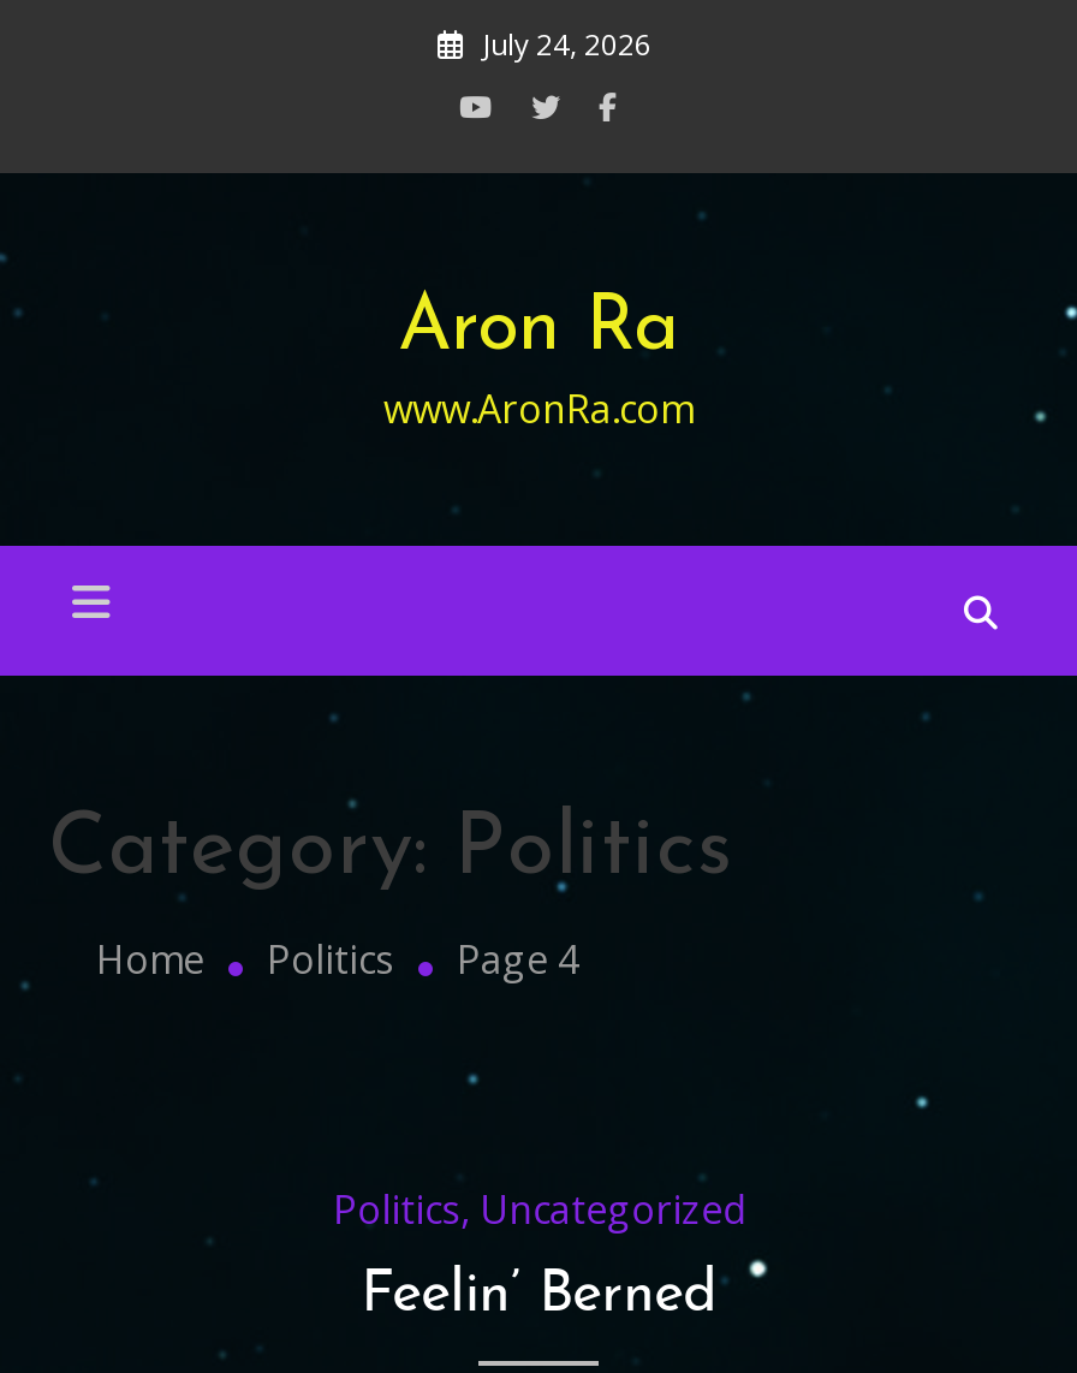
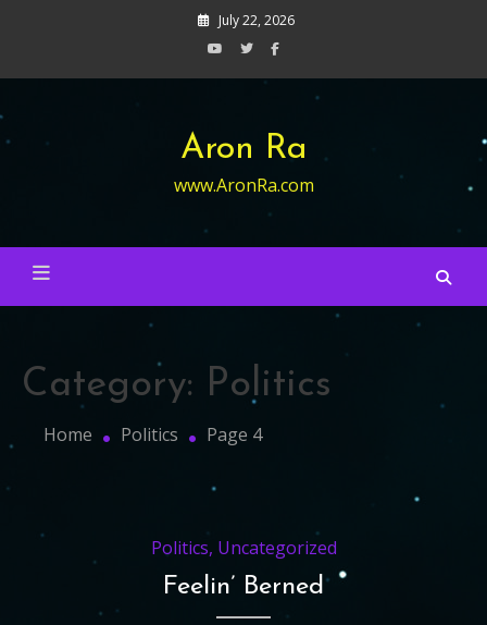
- July 24, 2026
+ July 22, 2026
